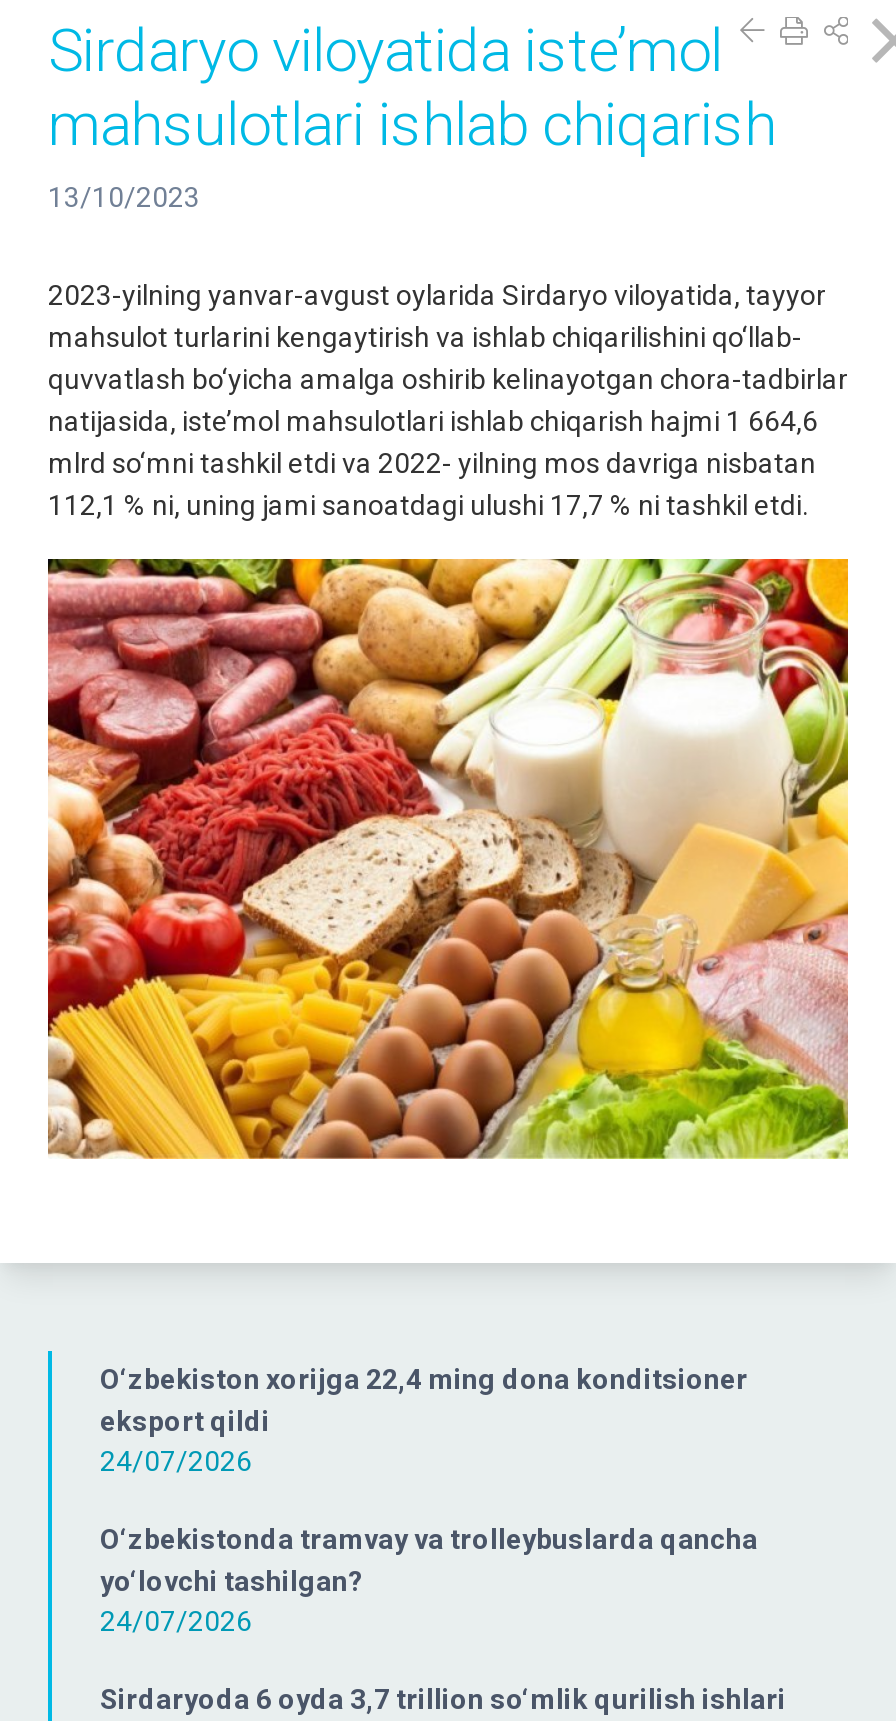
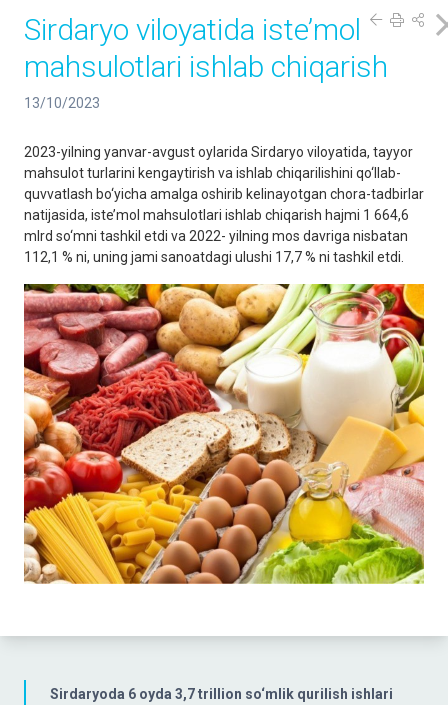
- O‘zbekiston xorijga 22,4 ming dona konditsioner
- eksport qildi
- 24/07/2026
- O‘zbekistonda tramvay va trolleybuslarda qancha
- yo‘lovchi tashilgan?
- 24/07/2026
